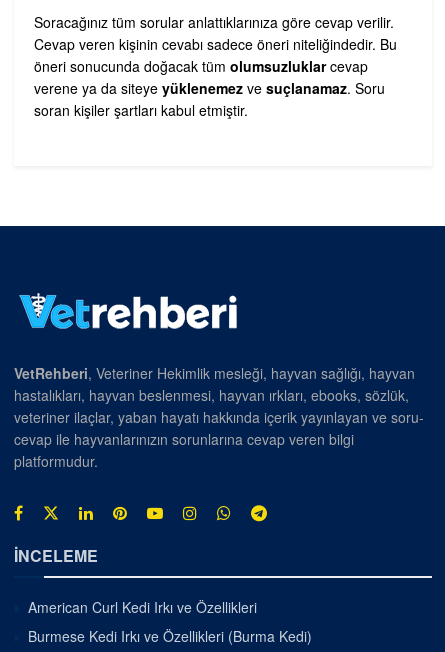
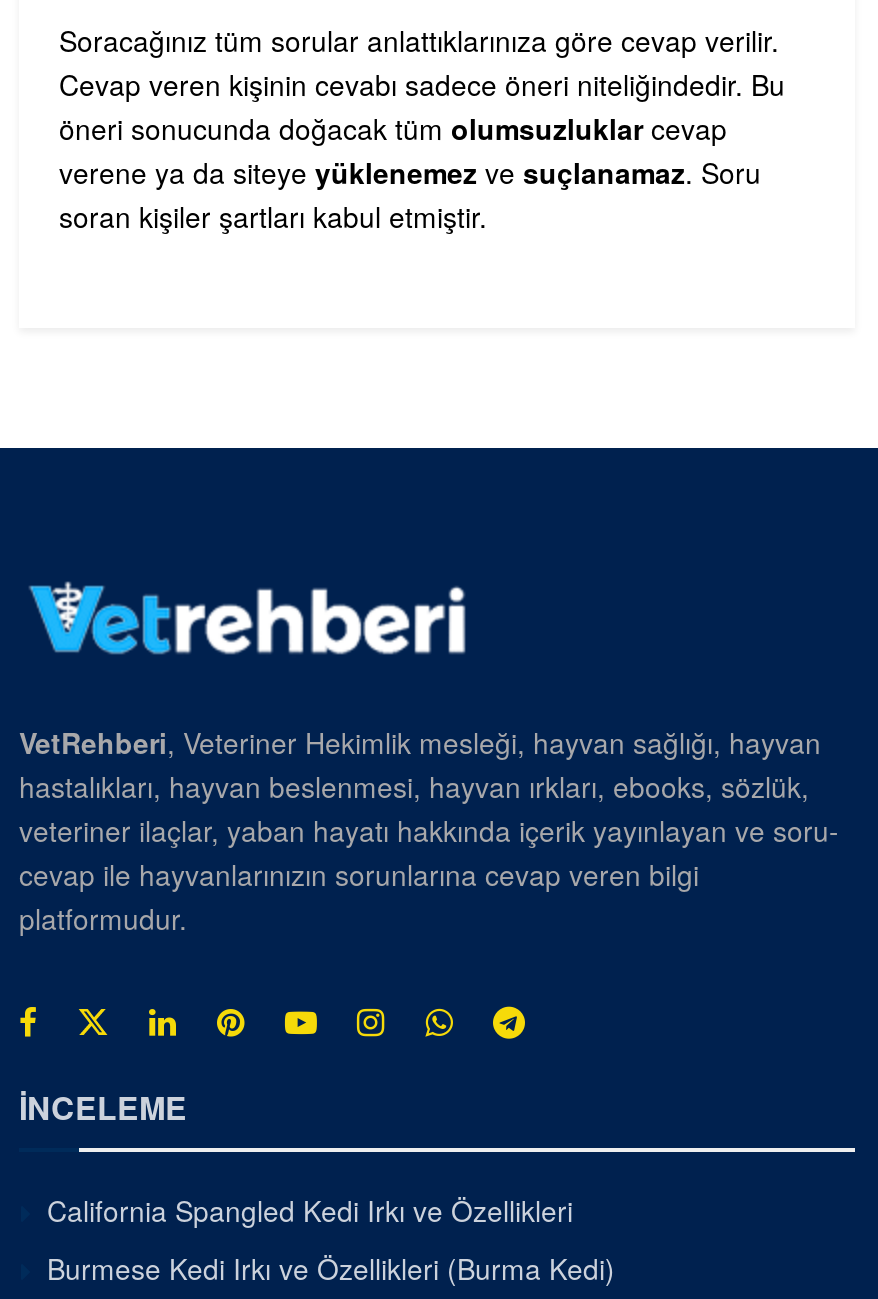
- American Curl Kedi Irkı ve Özellikleri
+ California Spangled Kedi Irkı ve Özellikleri
